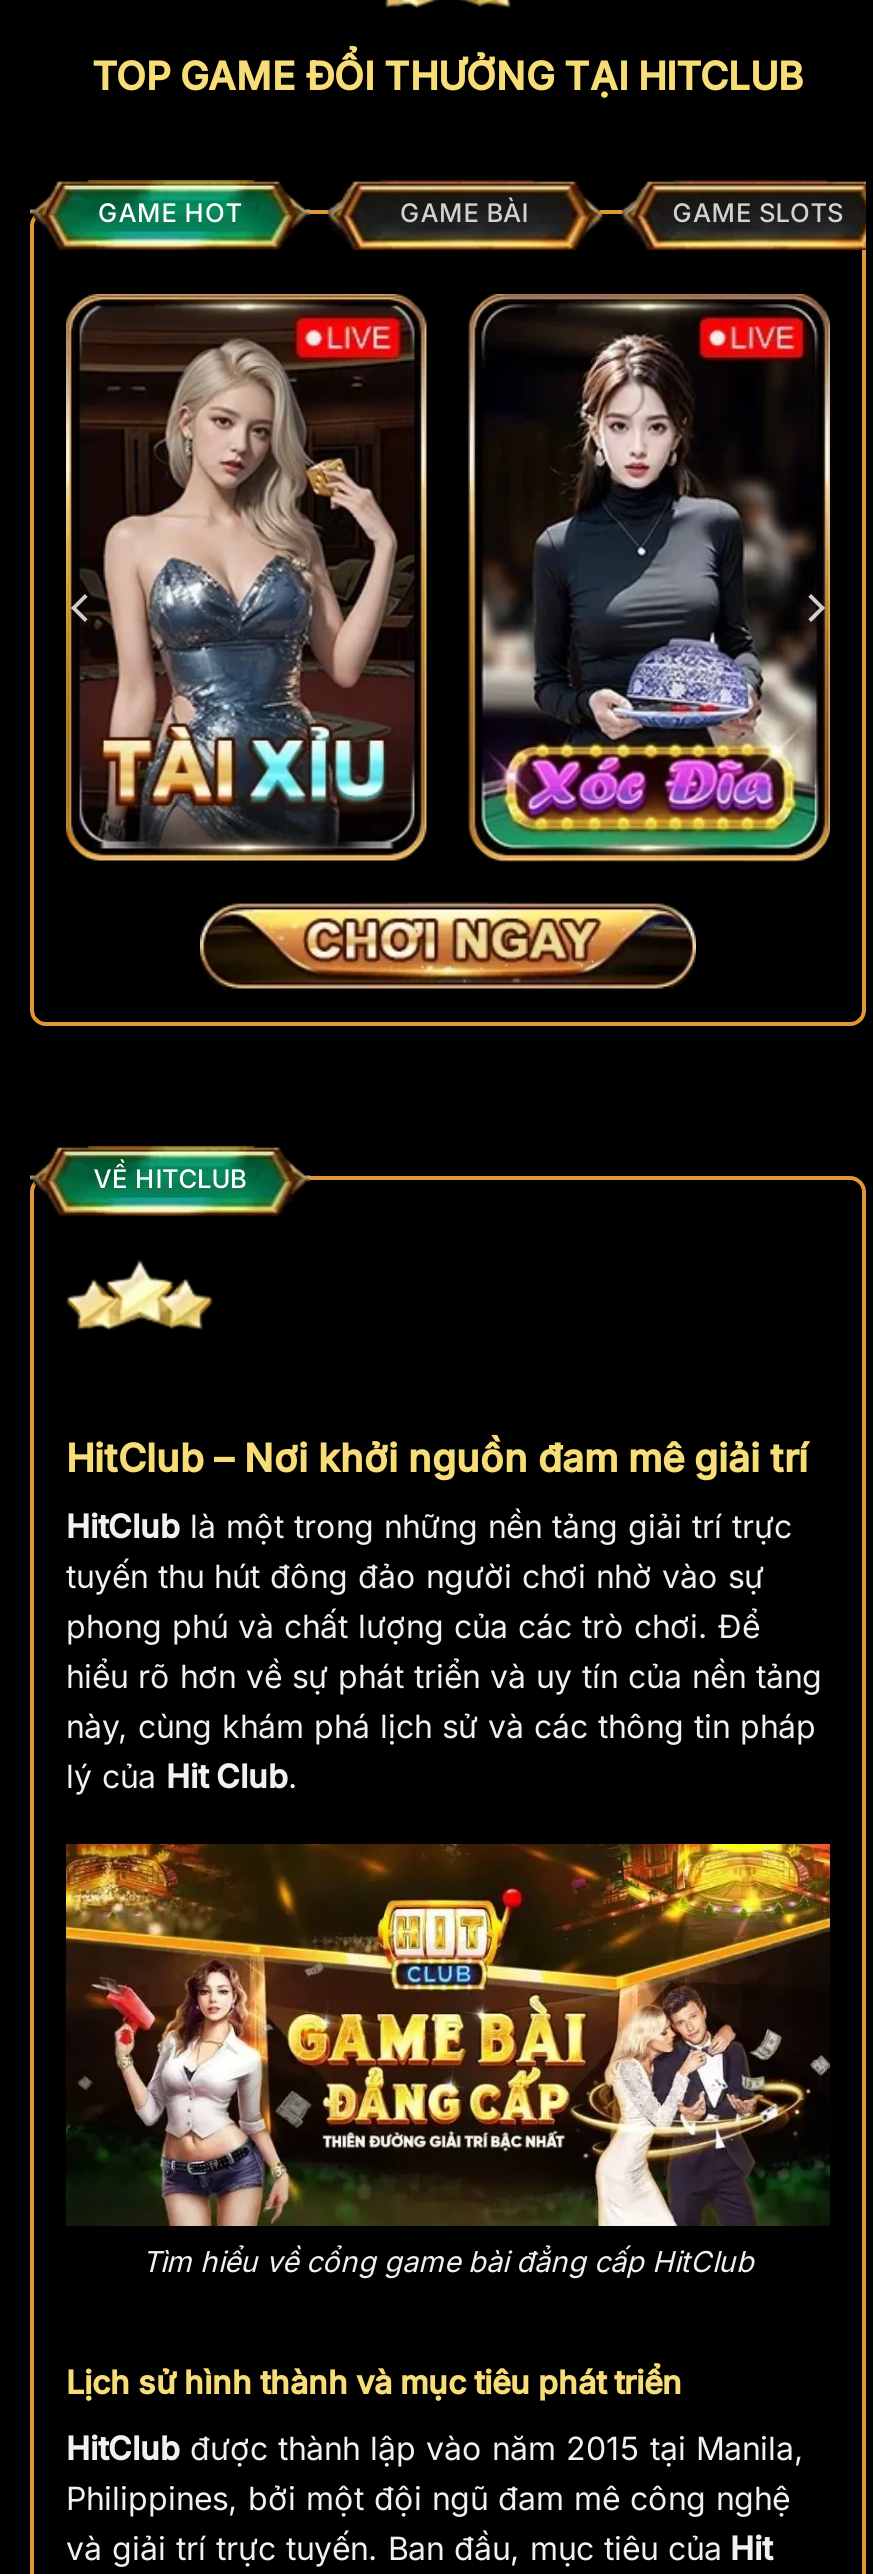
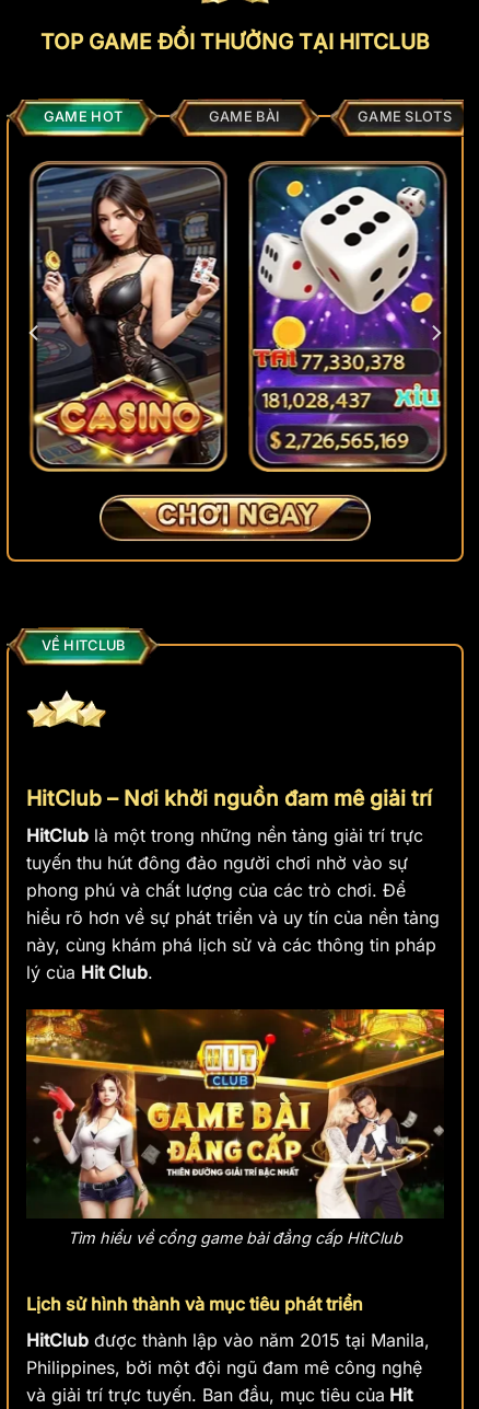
- [image]
+ [image]

- [image]
+ [image]
